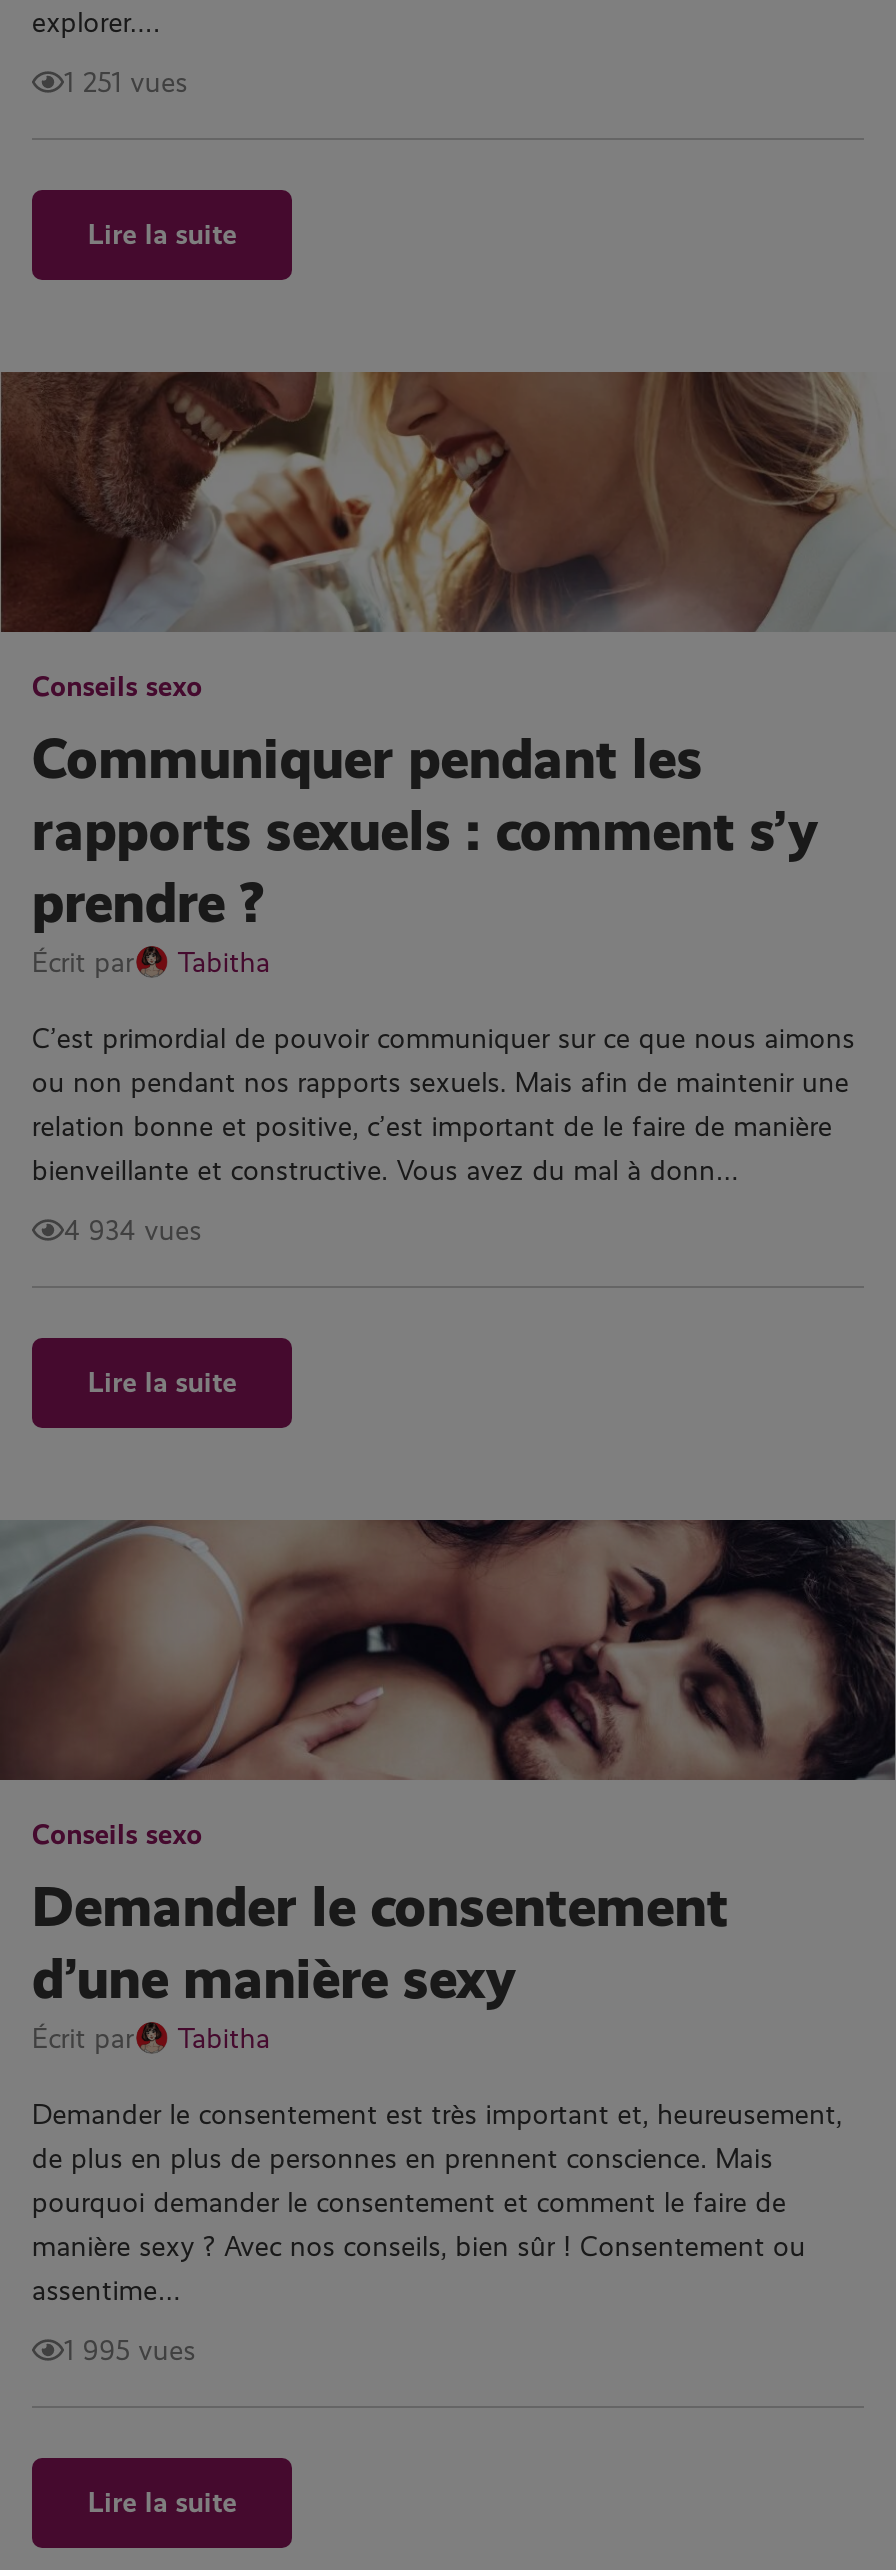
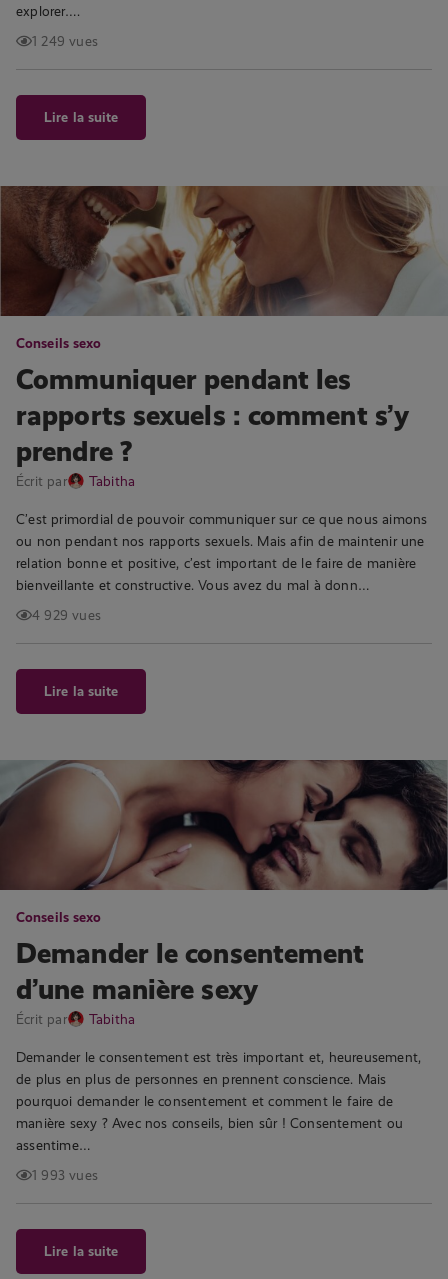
- 1 251 vues
+ 1 249 vues

- 4 934 vues
+ 4 929 vues

- 1 995 vues
+ 1 993 vues
